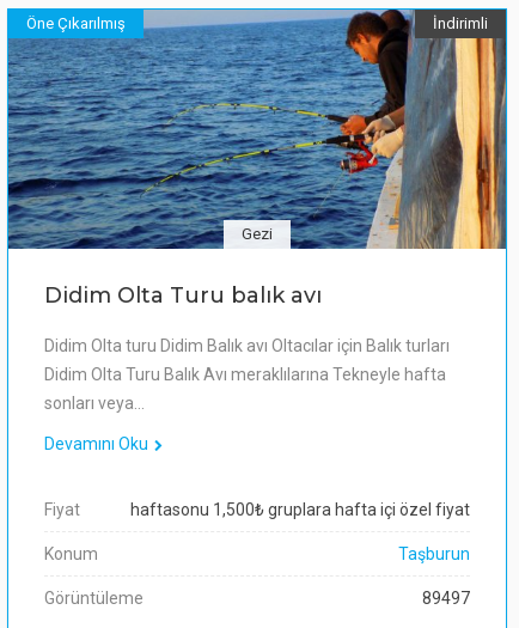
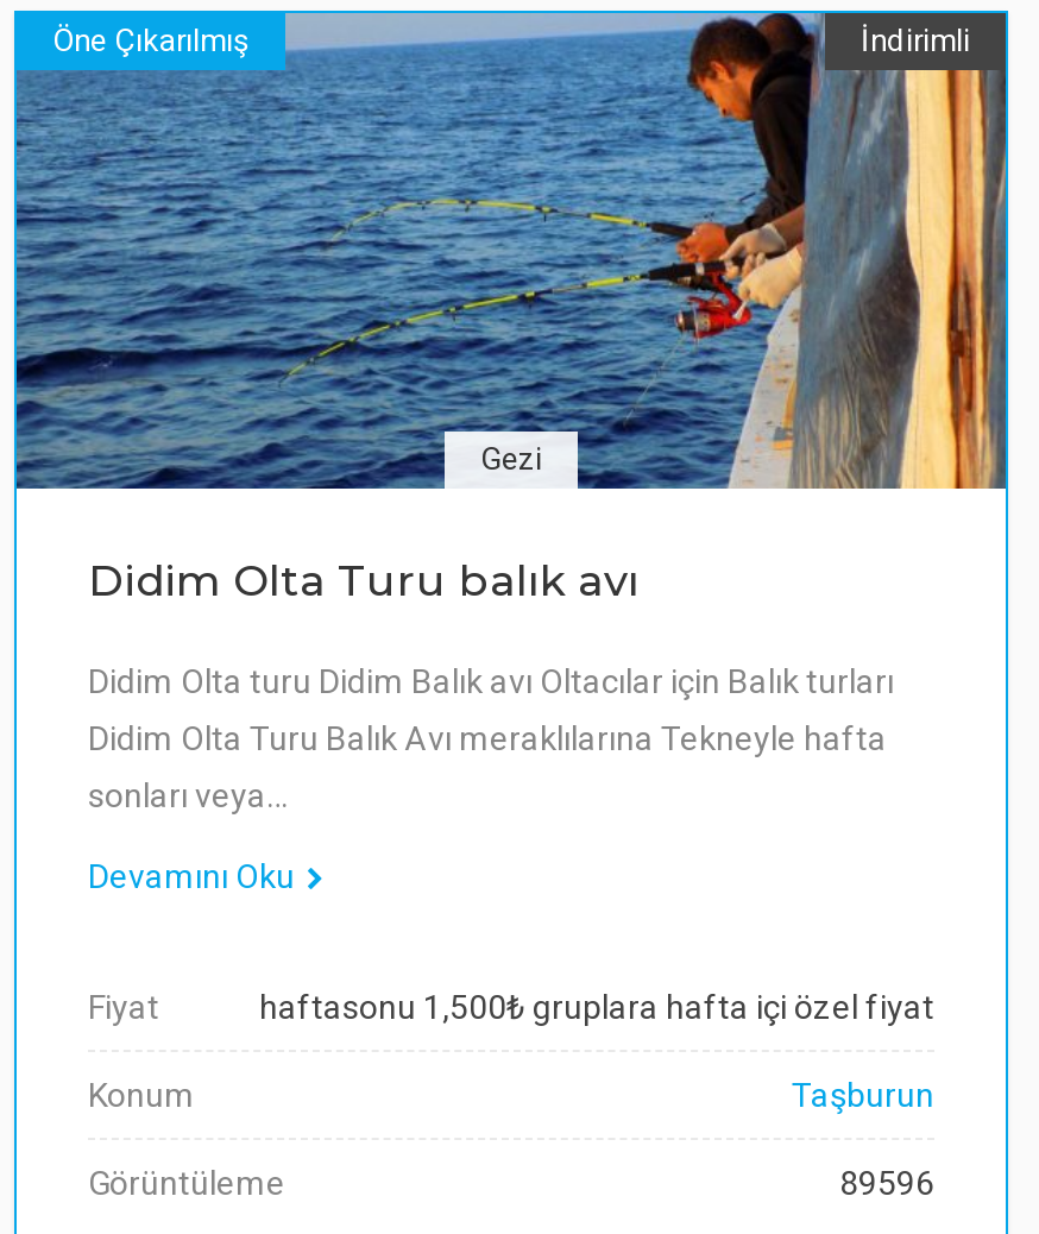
- 89497
+ 89596
